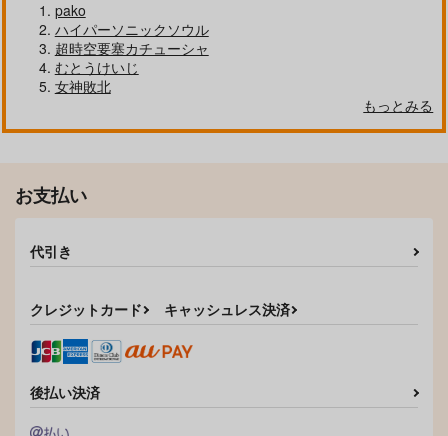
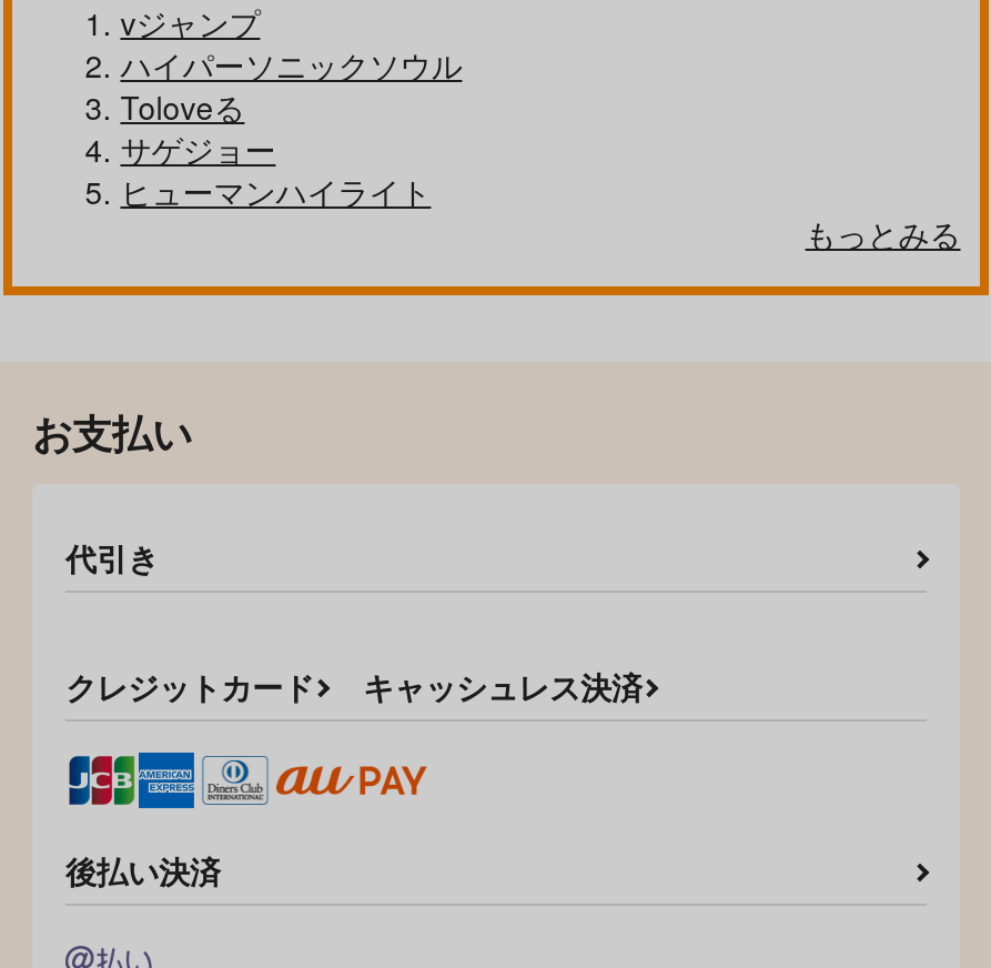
- pako
+ vジャンプ

- 超時空要塞カチューシャ
- むとうけいじ
- 女神敗北
+ Toloveる
+ サゲジョー
+ ヒューマンハイライト
